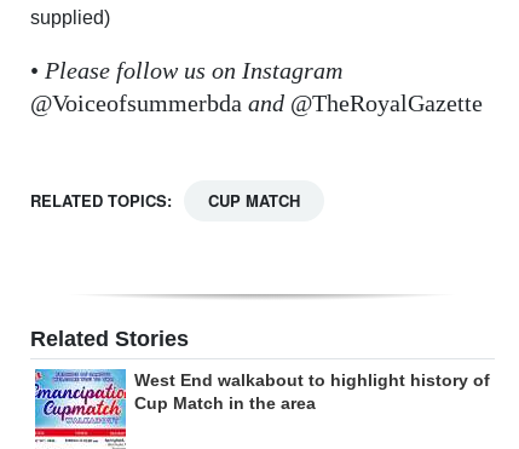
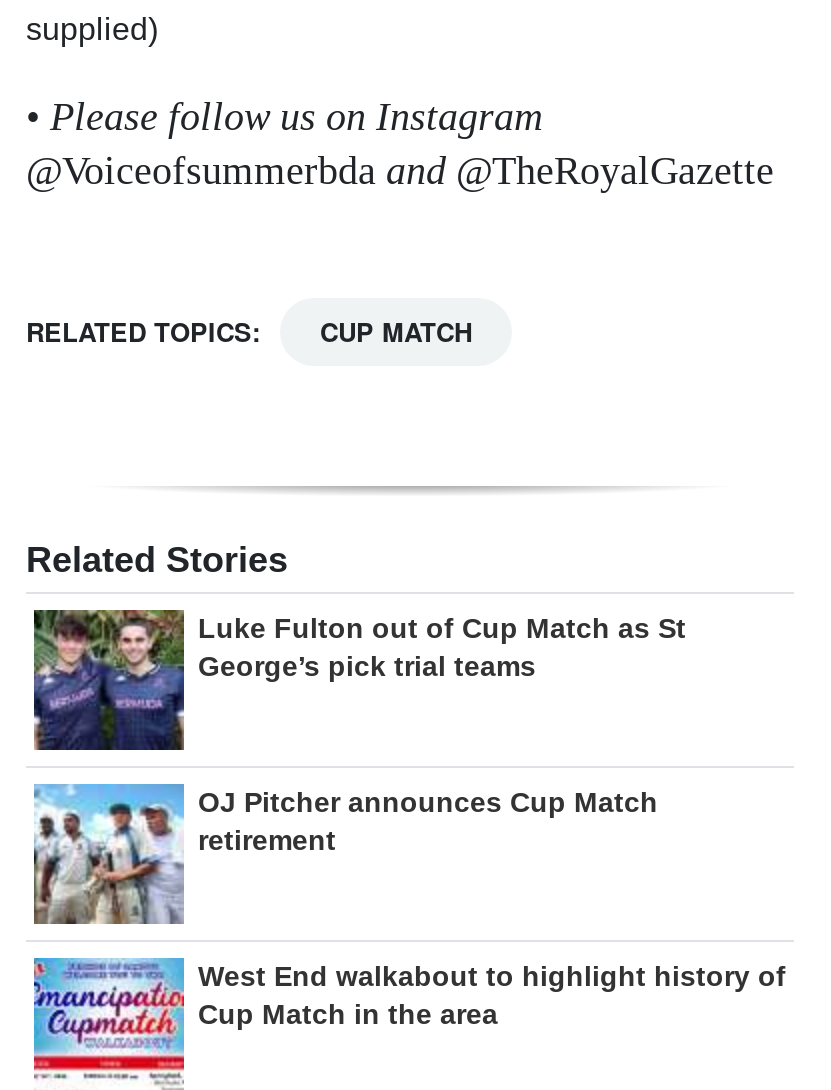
+ [image]
+ Luke Fulton out of Cup Match as St
+ George’s pick trial teams

+ [image]
+ OJ Pitcher announces Cup Match
+ retirement
